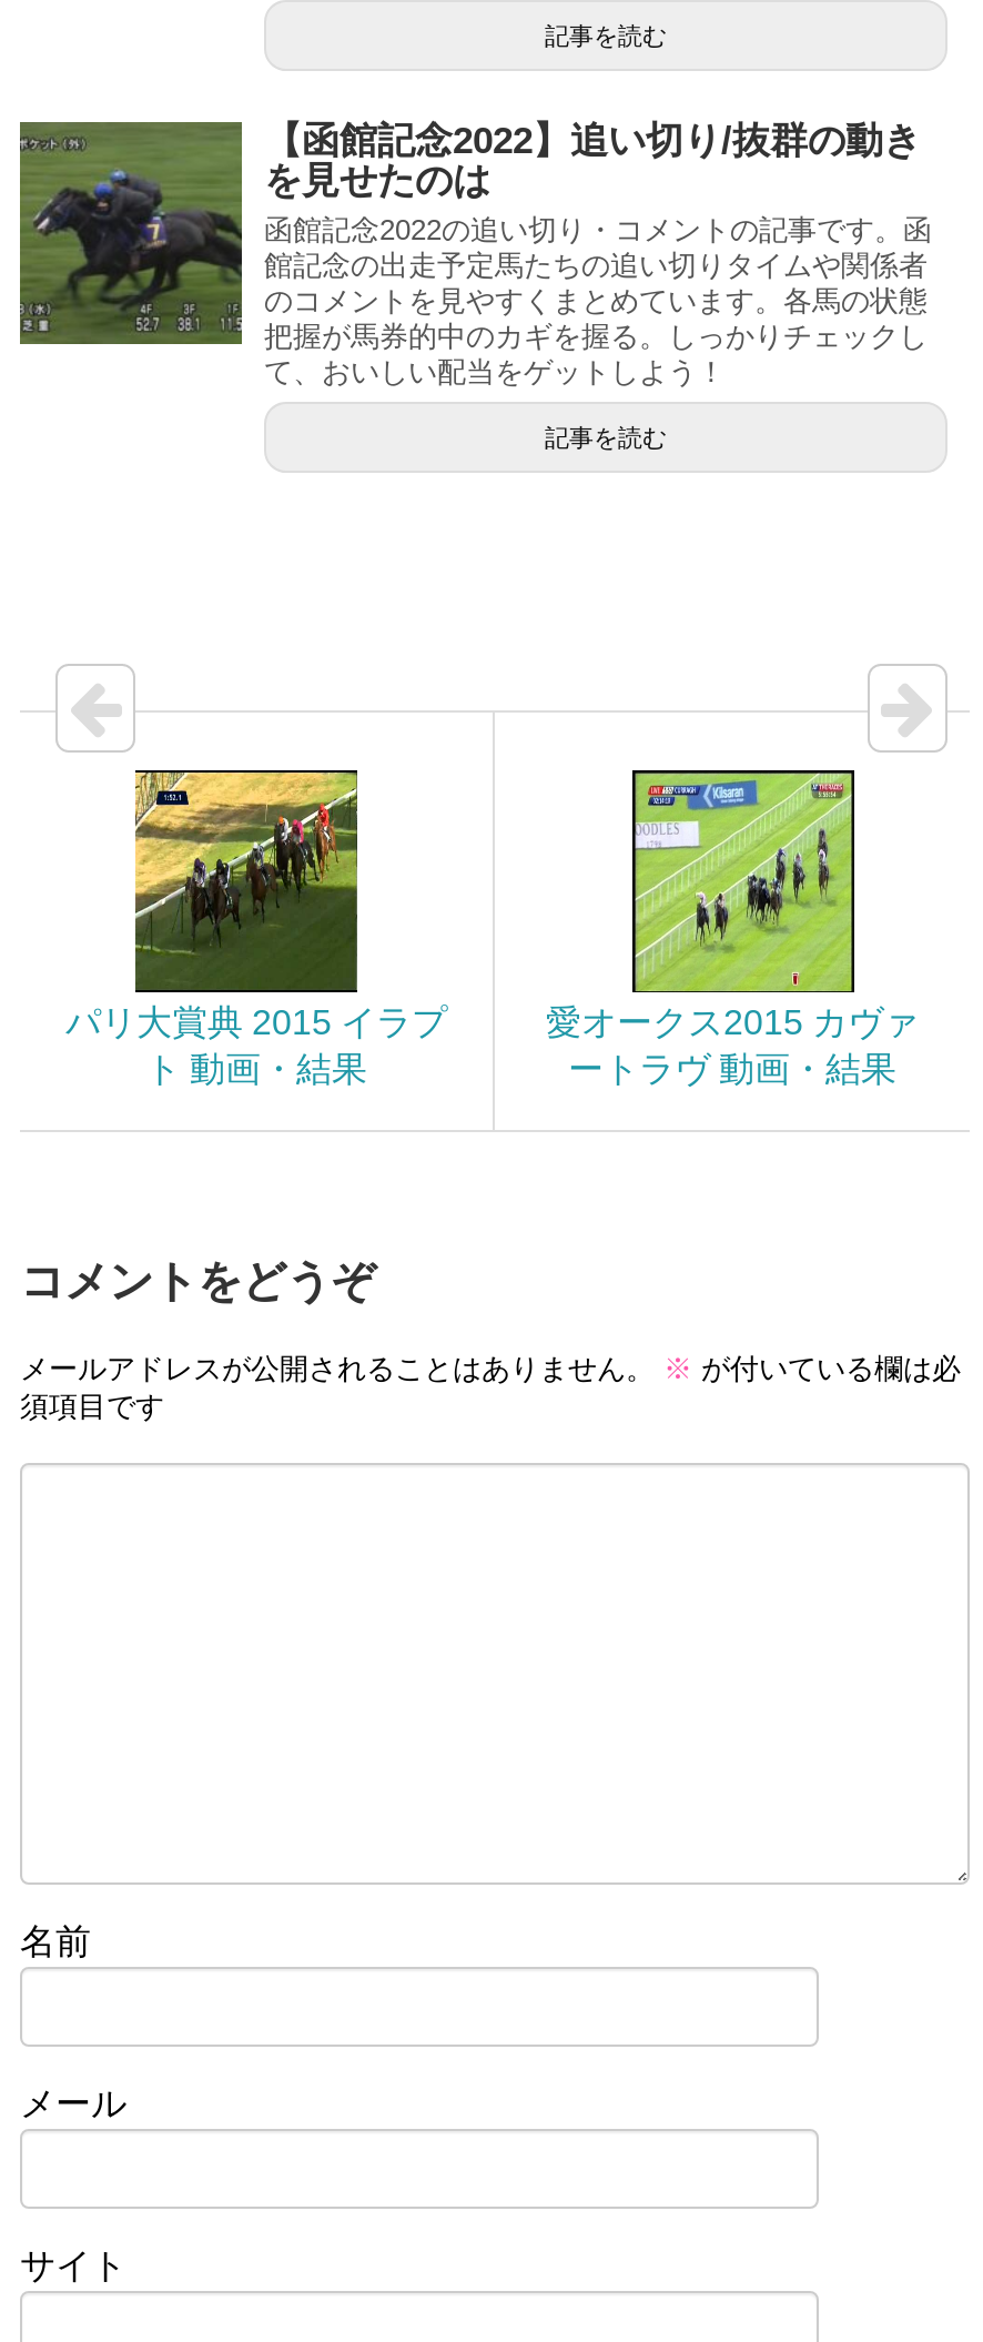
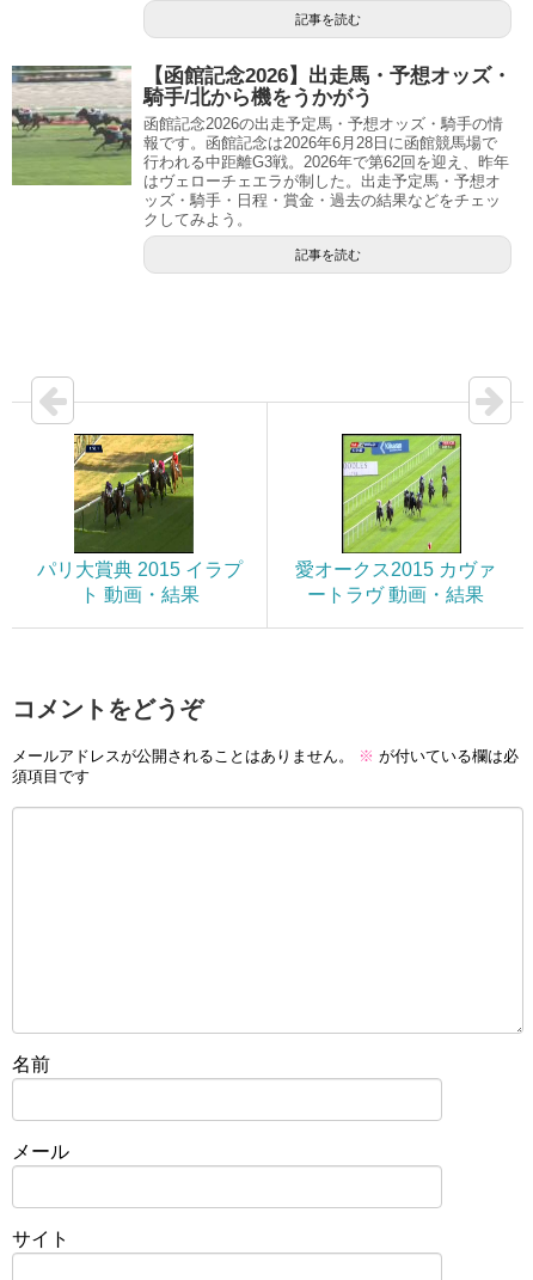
- [image]
- 【函館記念2022】追い切り/抜群の動き
- を見せたのは
- 函館記念2022の追い切り・コメントの記事です。函
- 館記念の出走予定馬たちの追い切りタイムや関係者
- のコメントを見やすくまとめています。各馬の状態
- 把握が馬券的中のカギを握る。しっかりチェックし
- て、おいしい配当をゲットしよう！
+ [image]
+ 【函館記念2026】出走馬・予想オッズ・
+ 騎手/北から機をうかがう
+ 函館記念2026の出走予定馬・予想オッズ・騎手の情
+ 報です。函館記念は2026年6月28日に函館競馬場で
+ 行われる中距離G3戦。2026年で第62回を迎え、昨年
+ はヴェローチェエラが制した。出走予定馬・予想オ
+ ッズ・騎手・日程・賞金・過去の結果などをチェッ
+ クしてみよう。
